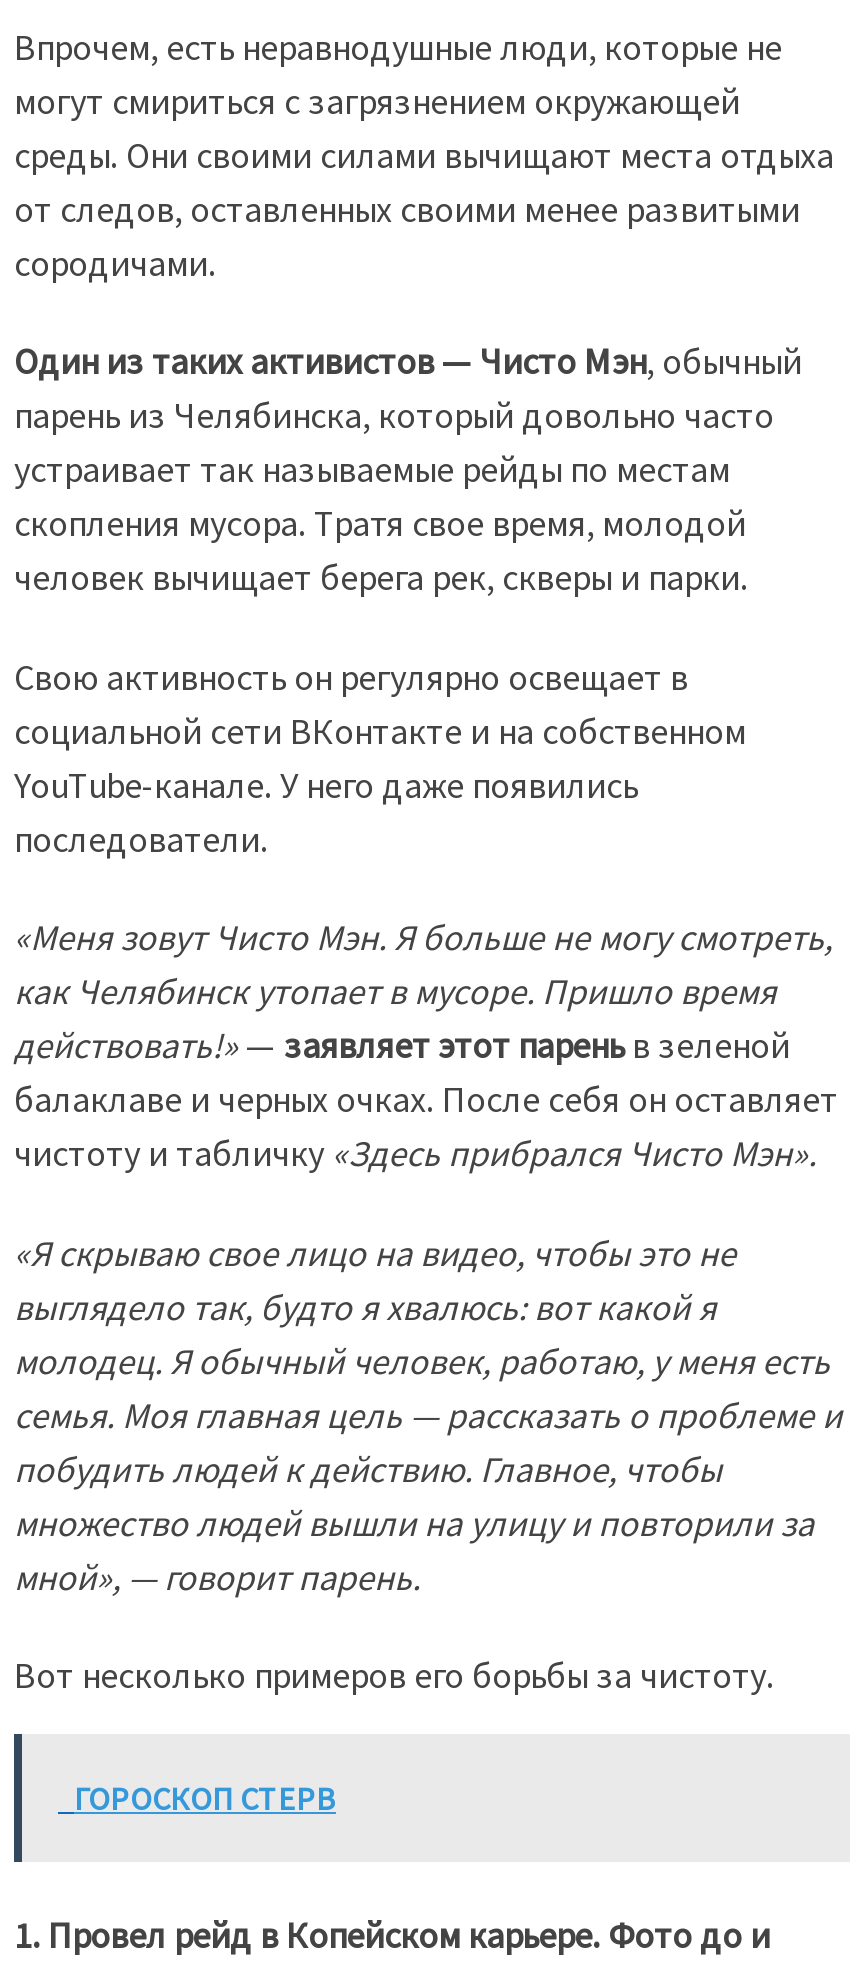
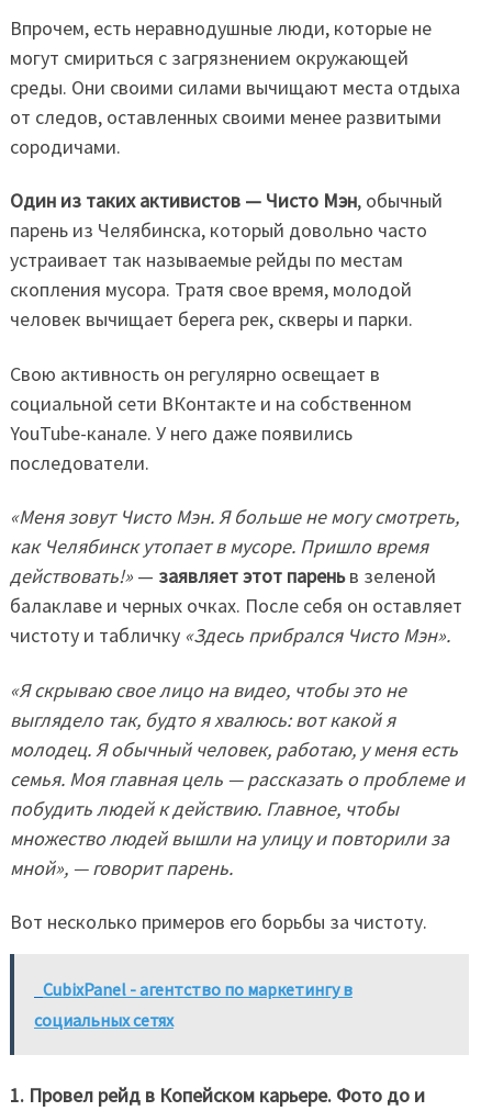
- ГОРОСКОП СТЕРВ
+ CubixPanel - агентство по маркетингу в
+ социальных сетях
